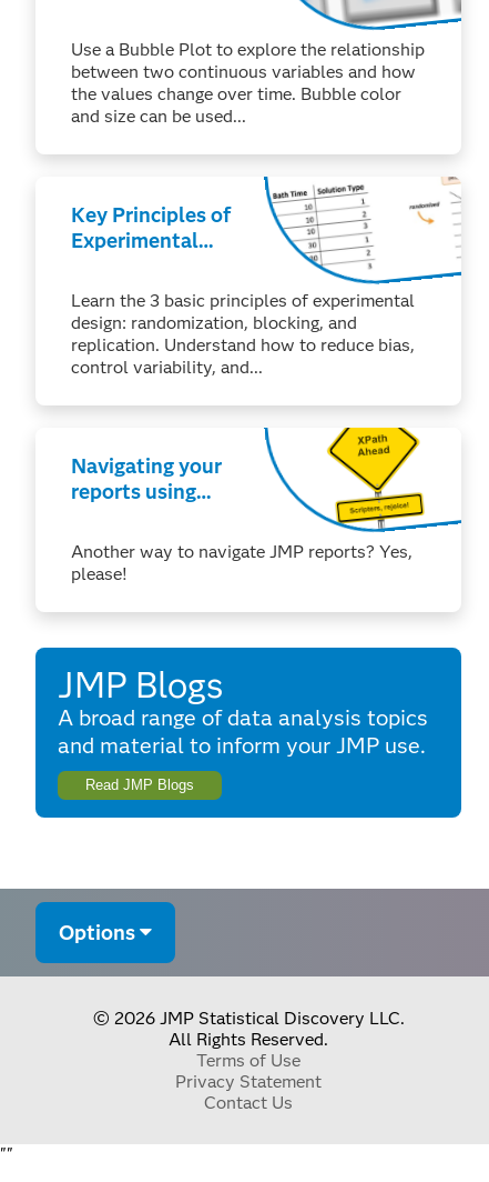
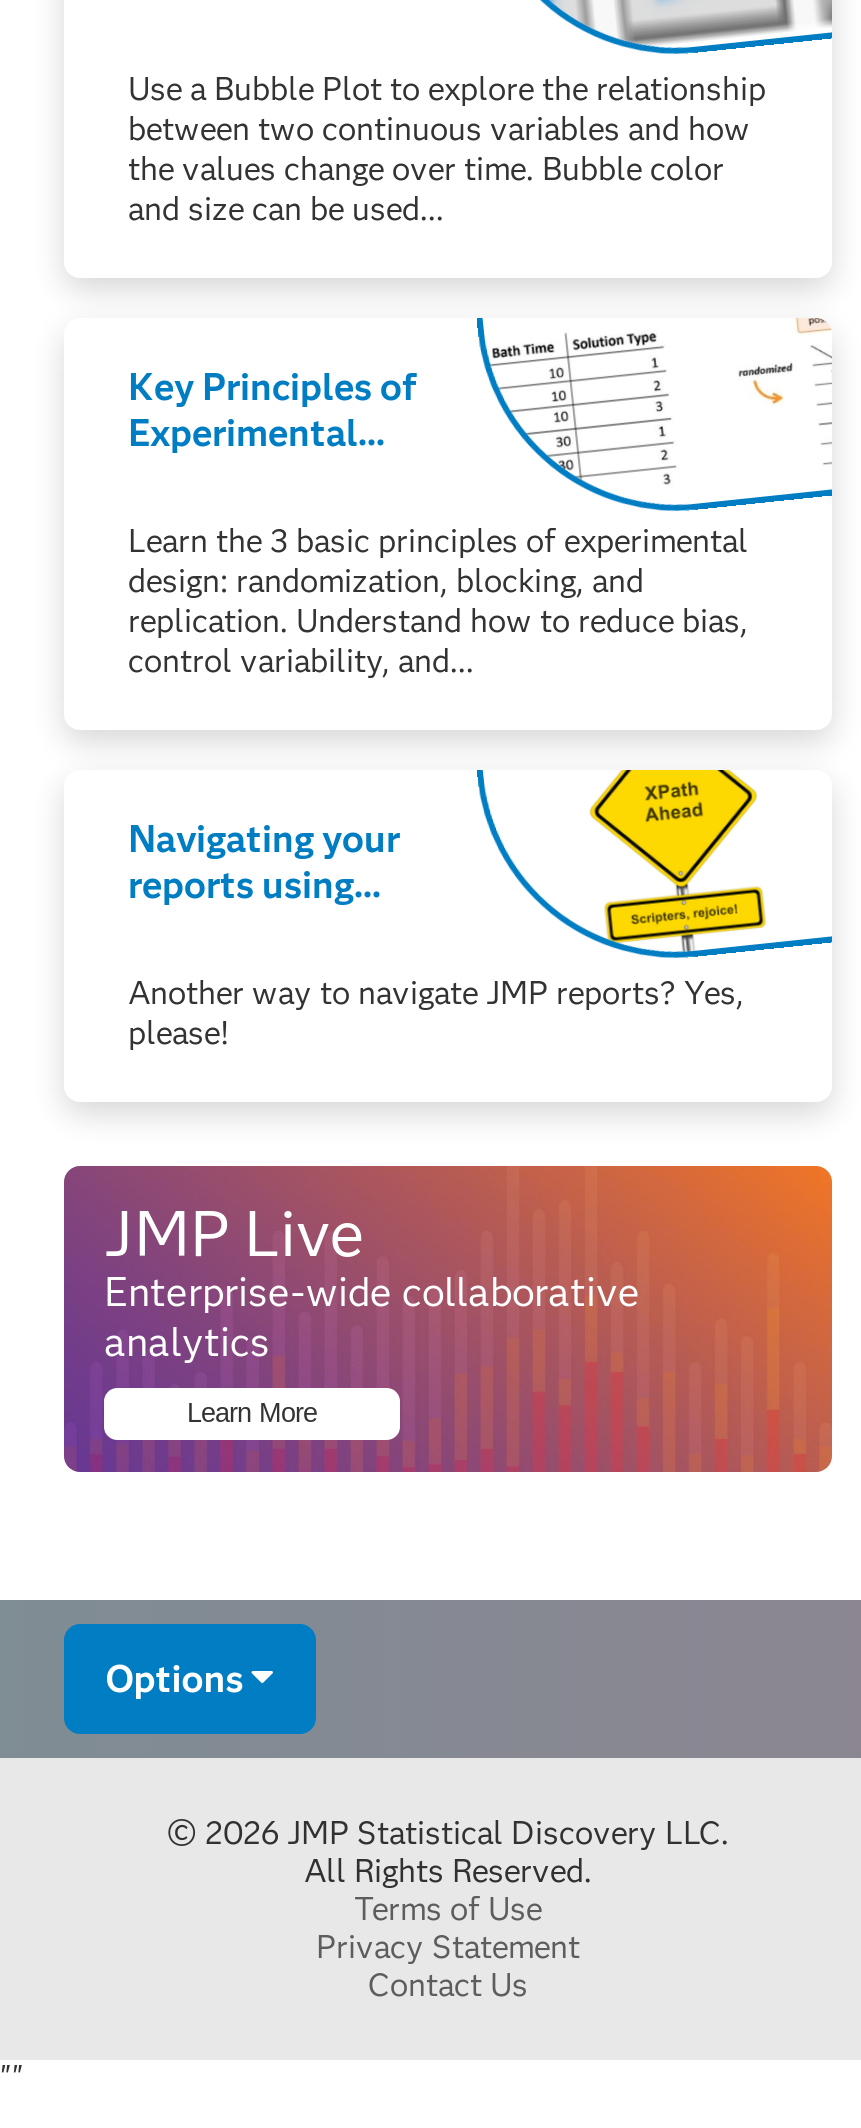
- [image]
- JMP Blogs
- A broad range of data analysis topics
- and material to inform your JMP use.
+ [image]
+ JMP Live
+ Enterprise-wide collaborative
+ analytics

- Read JMP Blogs
+ Learn More
